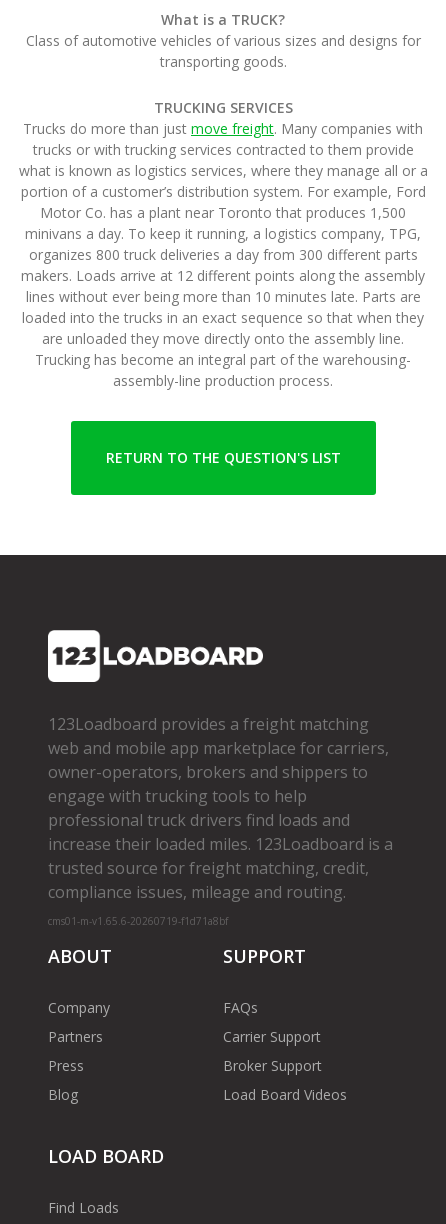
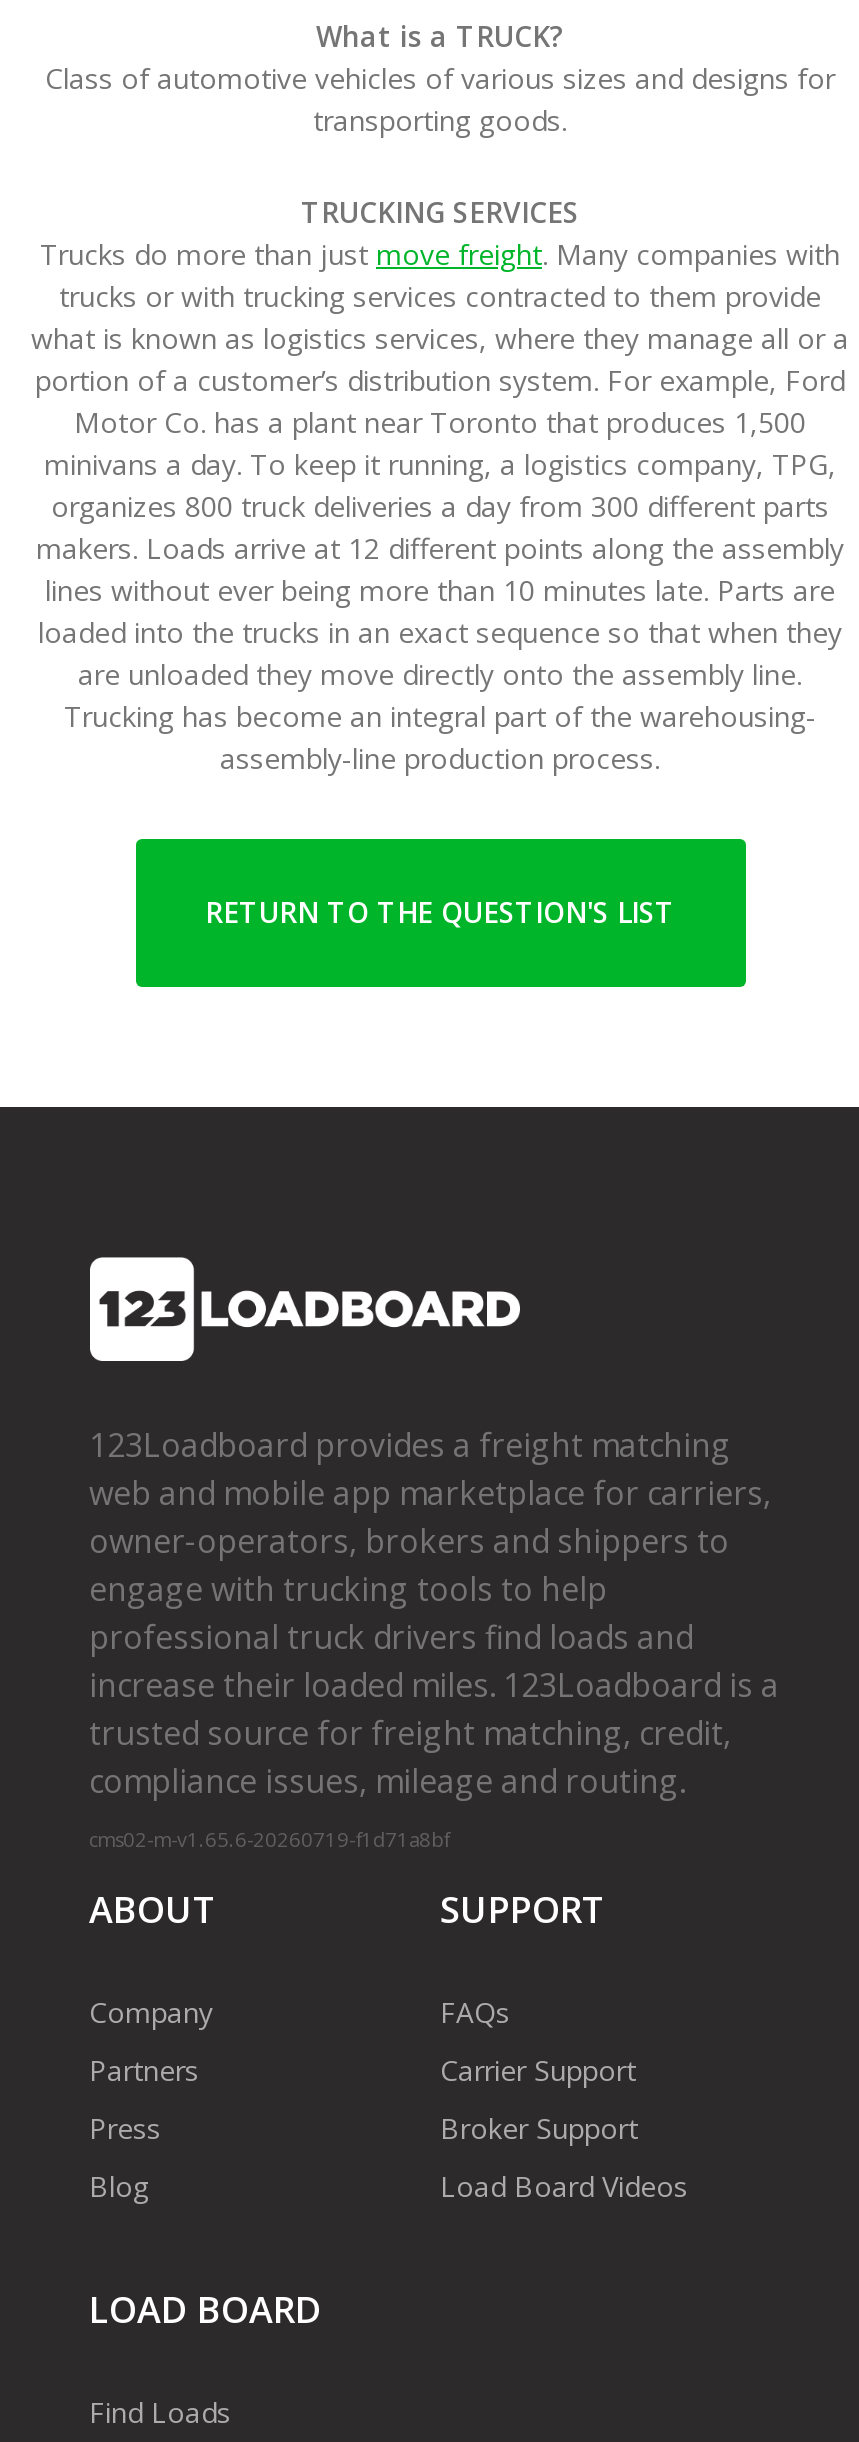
- cms01-m-v1.65.6-20260719-f1d71a8bf
+ cms02-m-v1.65.6-20260719-f1d71a8bf
